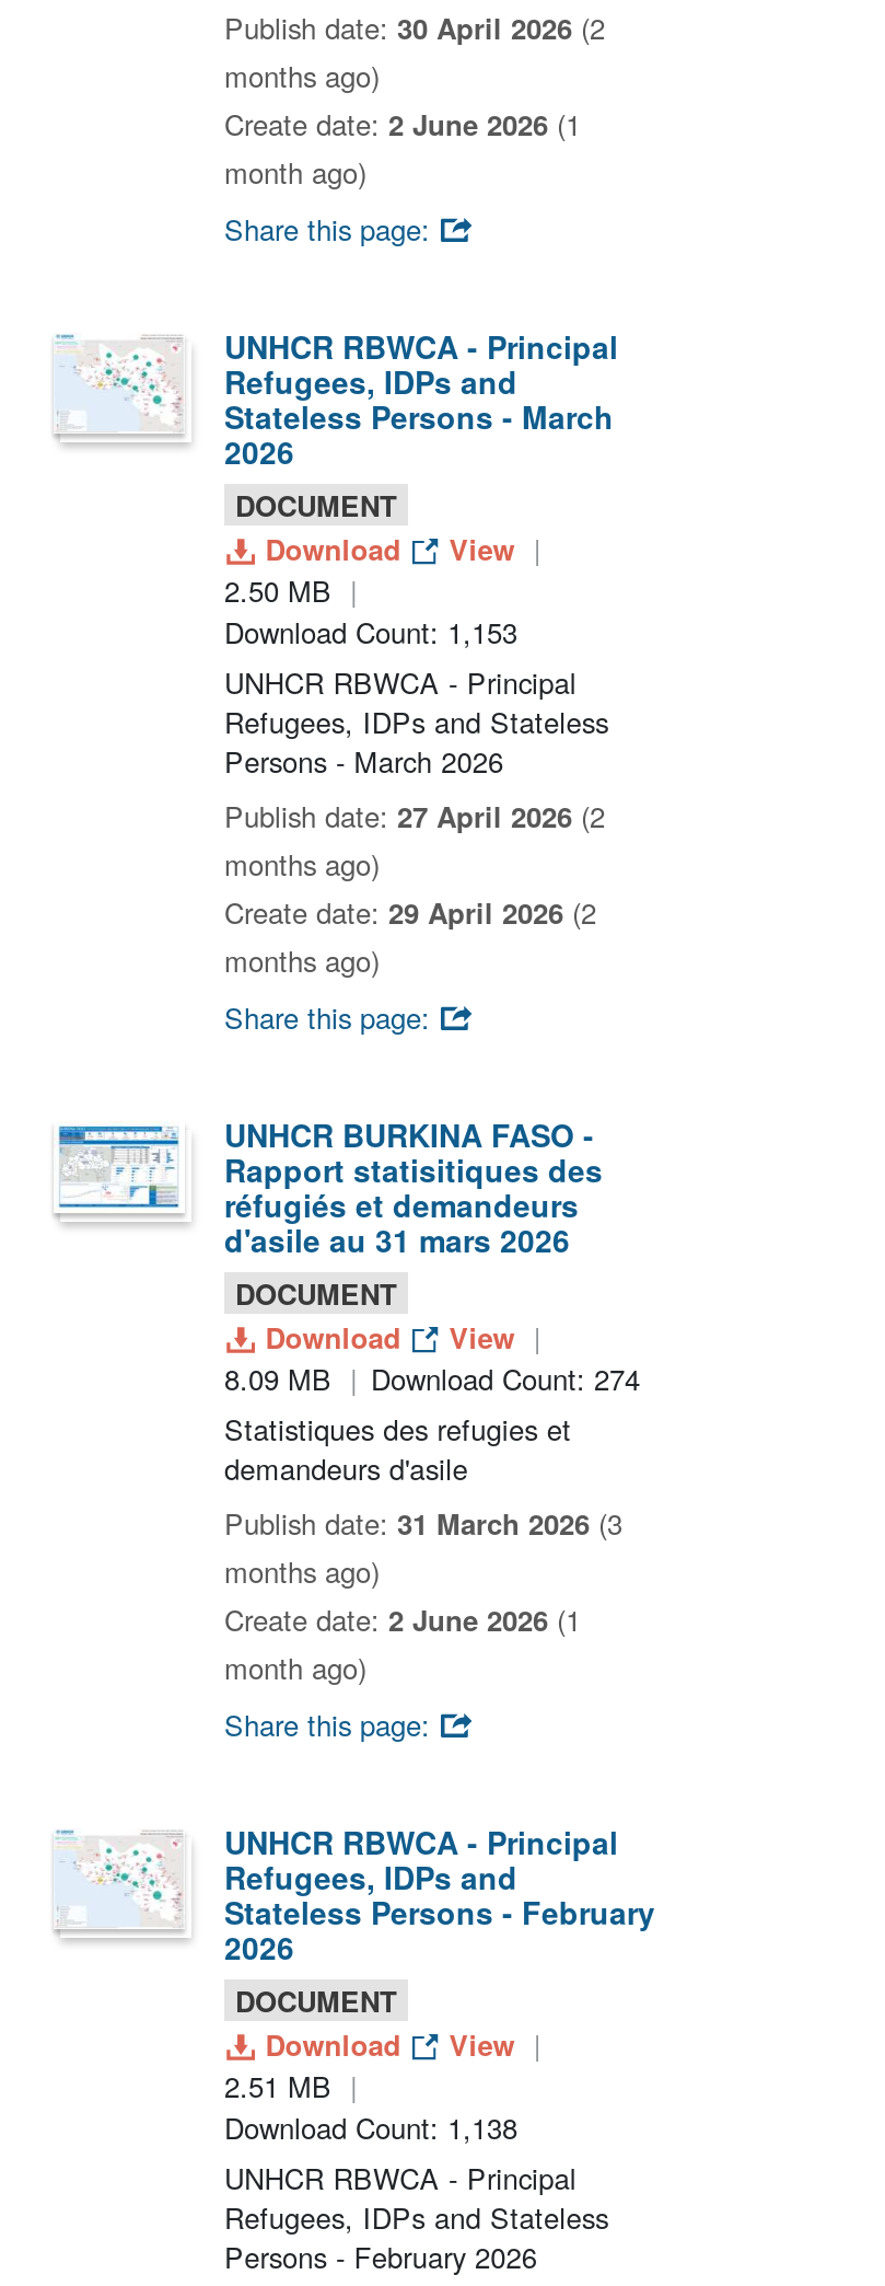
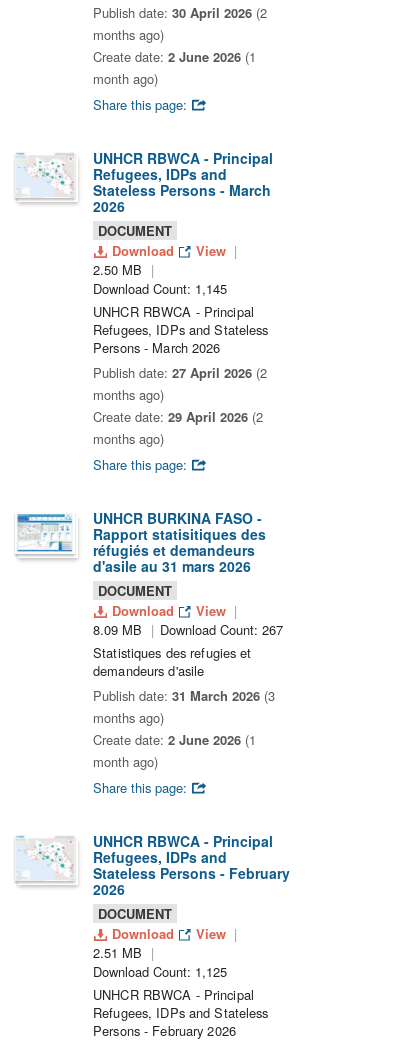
- Download Count: 1,153
+ Download Count: 1,145

- Download Count: 274
+ Download Count: 267

- Download Count: 1,138
+ Download Count: 1,125
